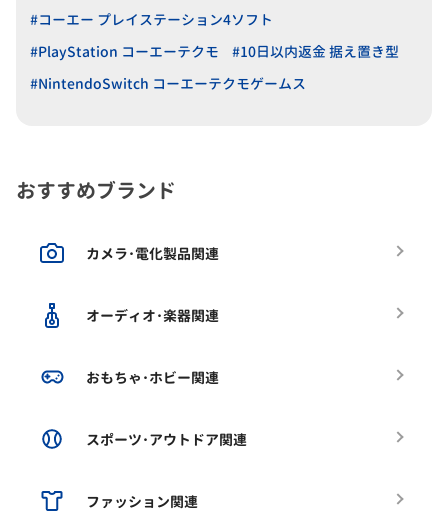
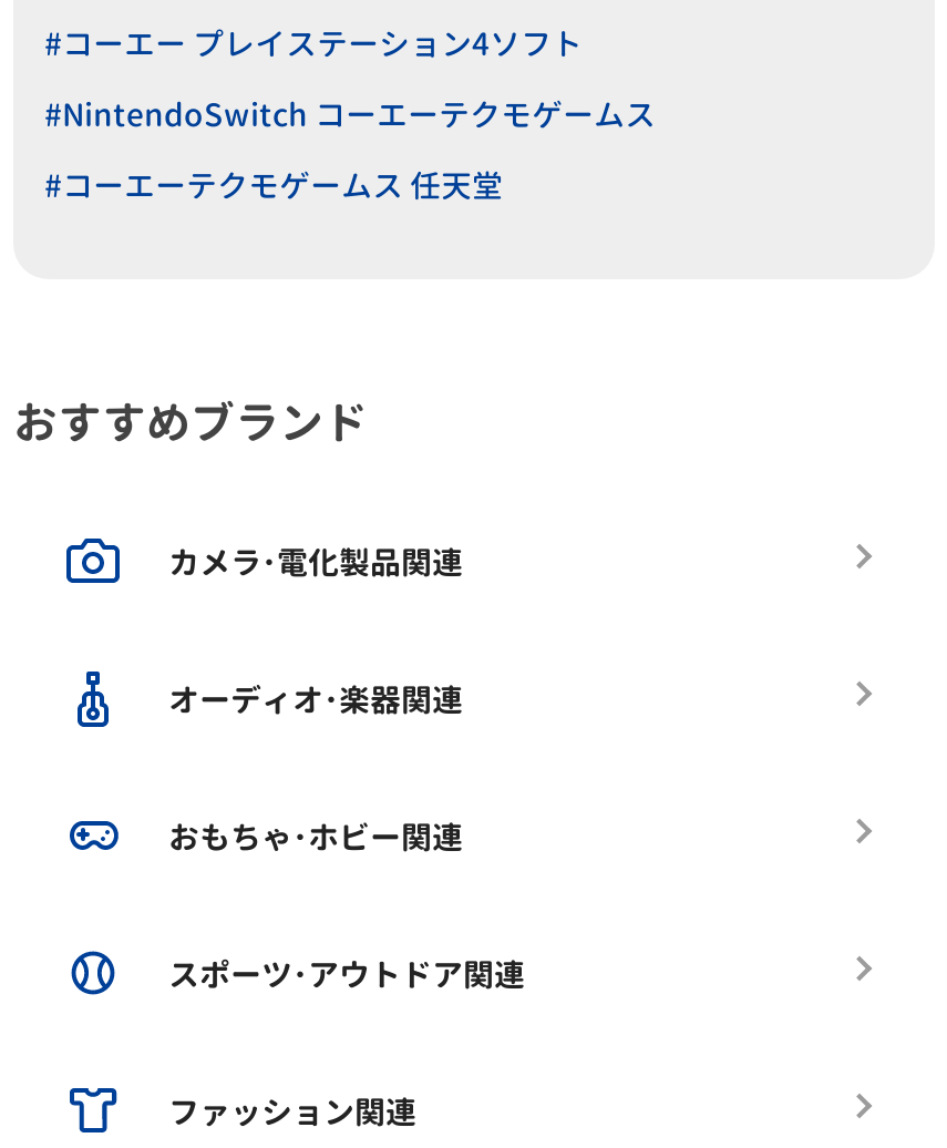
- #PlayStation コーエーテクモ
- #10日以内返金 据え置き型

moved up: #NintendoSwitch コーエーテクモゲームス

+ #コーエーテクモゲームス 任天堂
